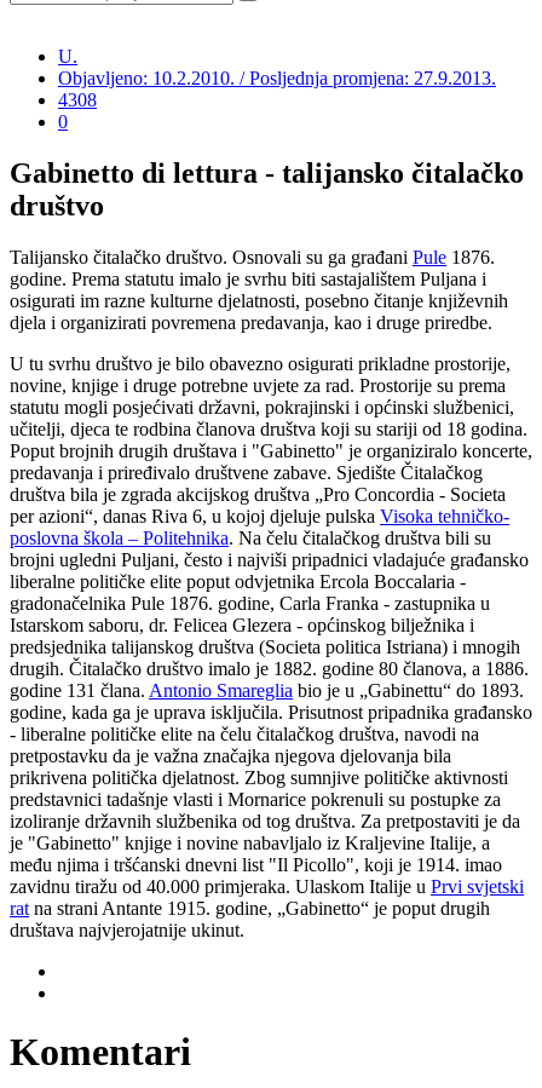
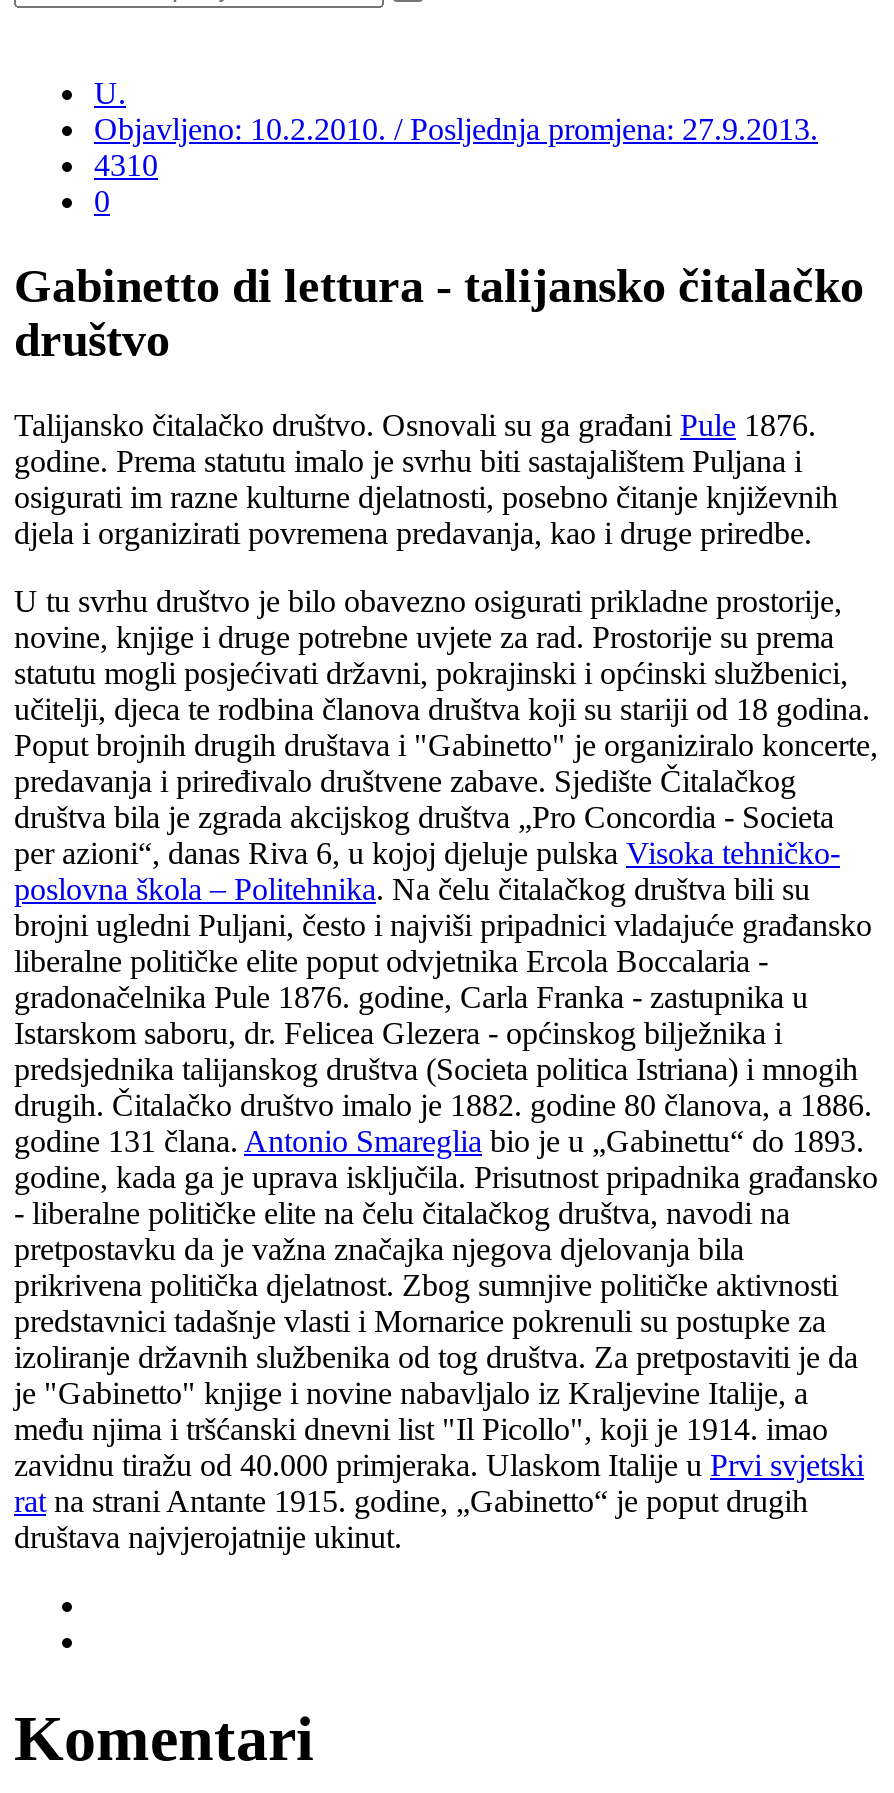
- 4308
+ 4310
